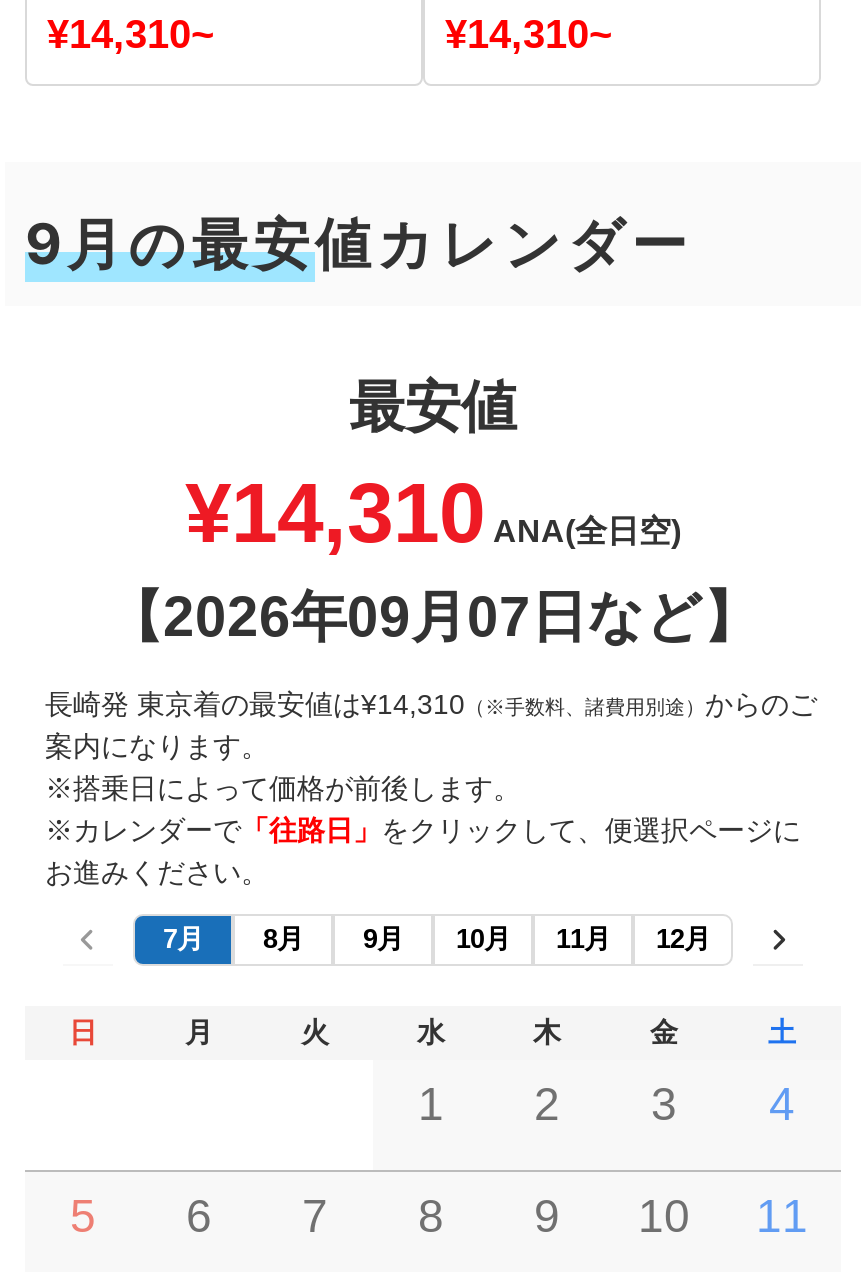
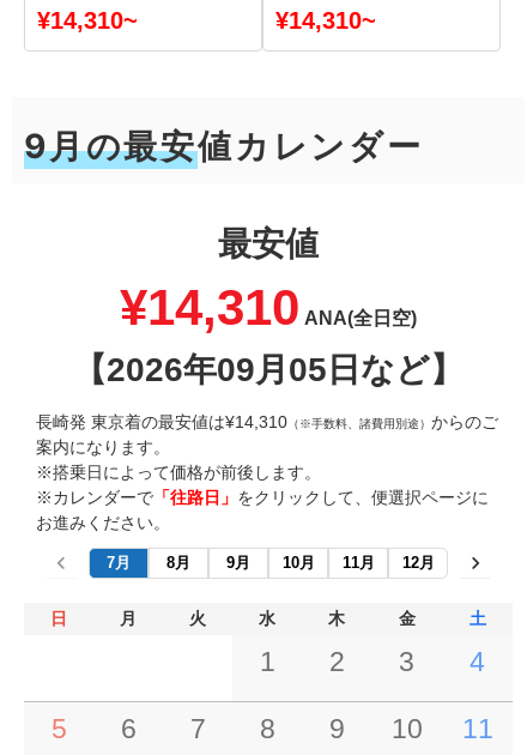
- 【2026年09月07日など】
+ 【2026年09月05日など】
